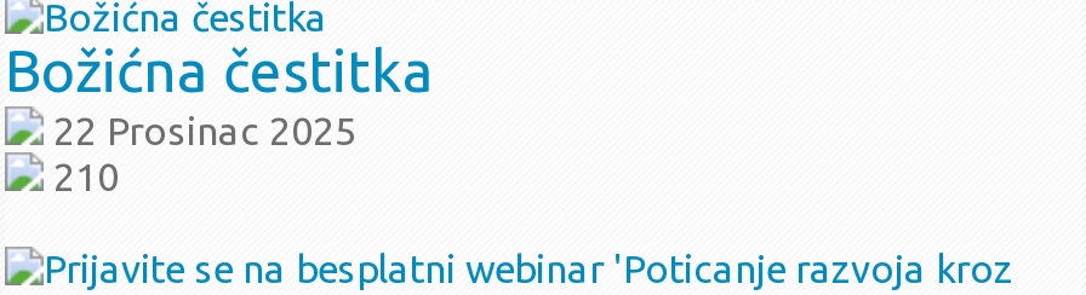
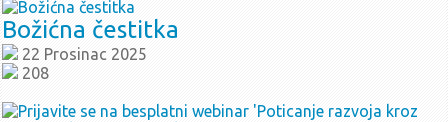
- 210
+ 208
